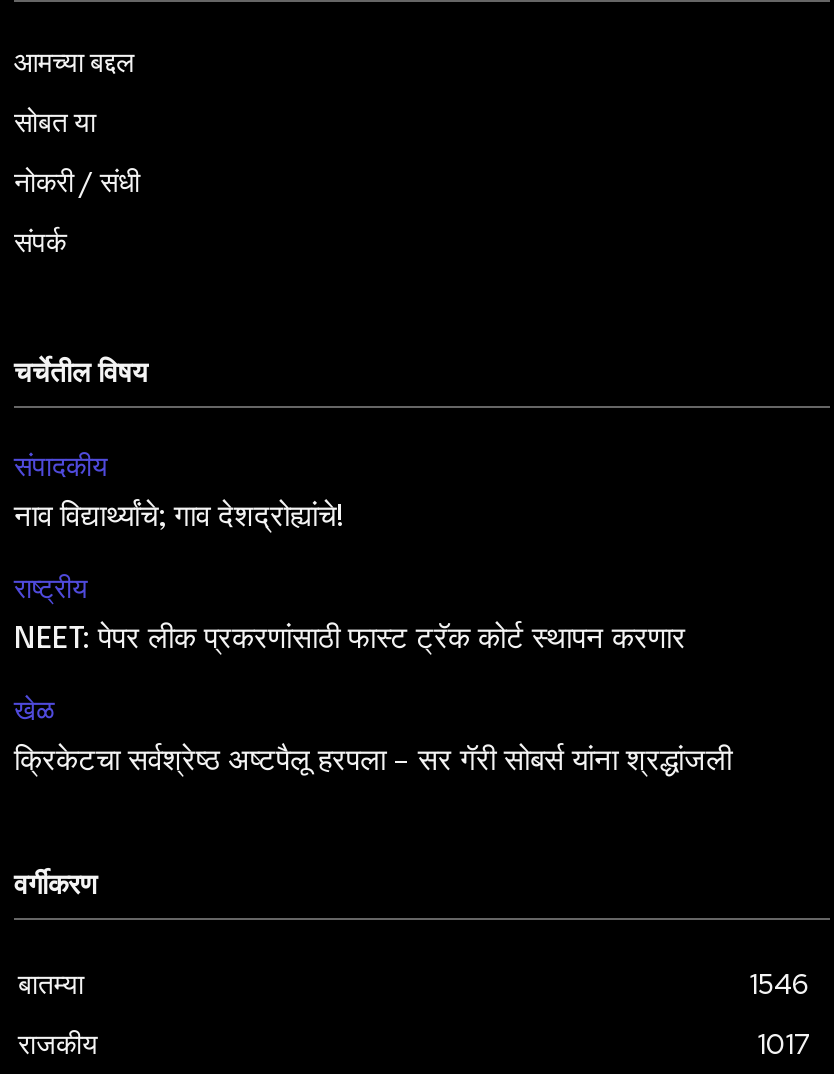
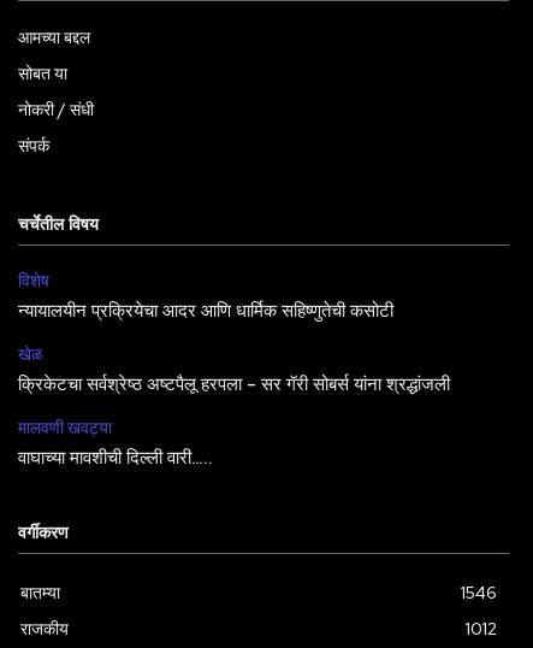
- संपादकीय
- नाव विद्यार्थ्यांचे; गाव देशद्रोह्यांचे!
- राष्ट्रीय
- NEET: पेपर लीक प्रकरणांसाठी फास्ट ट्रॅक कोर्ट स्थापन करणार
+ विशेष
+ न्यायालयीन प्रक्रियेचा आदर आणि धार्मिक सहिष्णुतेची कसोटी

moved up: खेळ | क्रिकेटचा सर्वश्रेष्ठ अष्टपैलू हरपला – सर गॅरी सोबर्स यांना श्रद्धांजली

+ मालवणी खवट्या
+ वाघाच्या मावशीची दिल्ली वारी…..

- 1017
+ 1012
